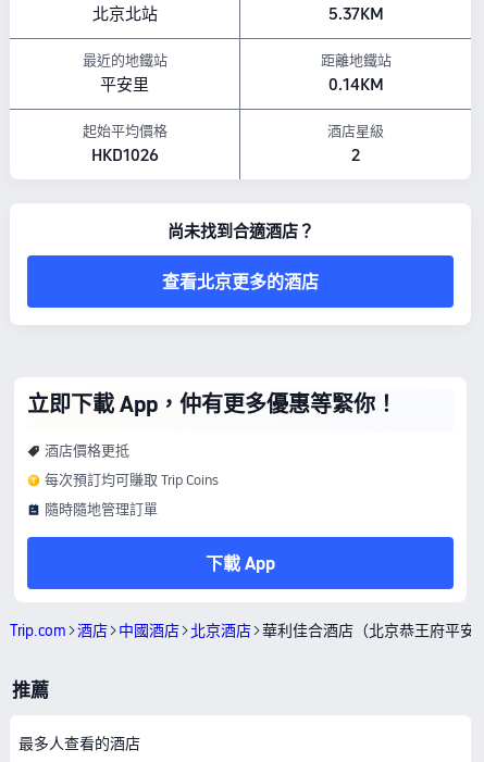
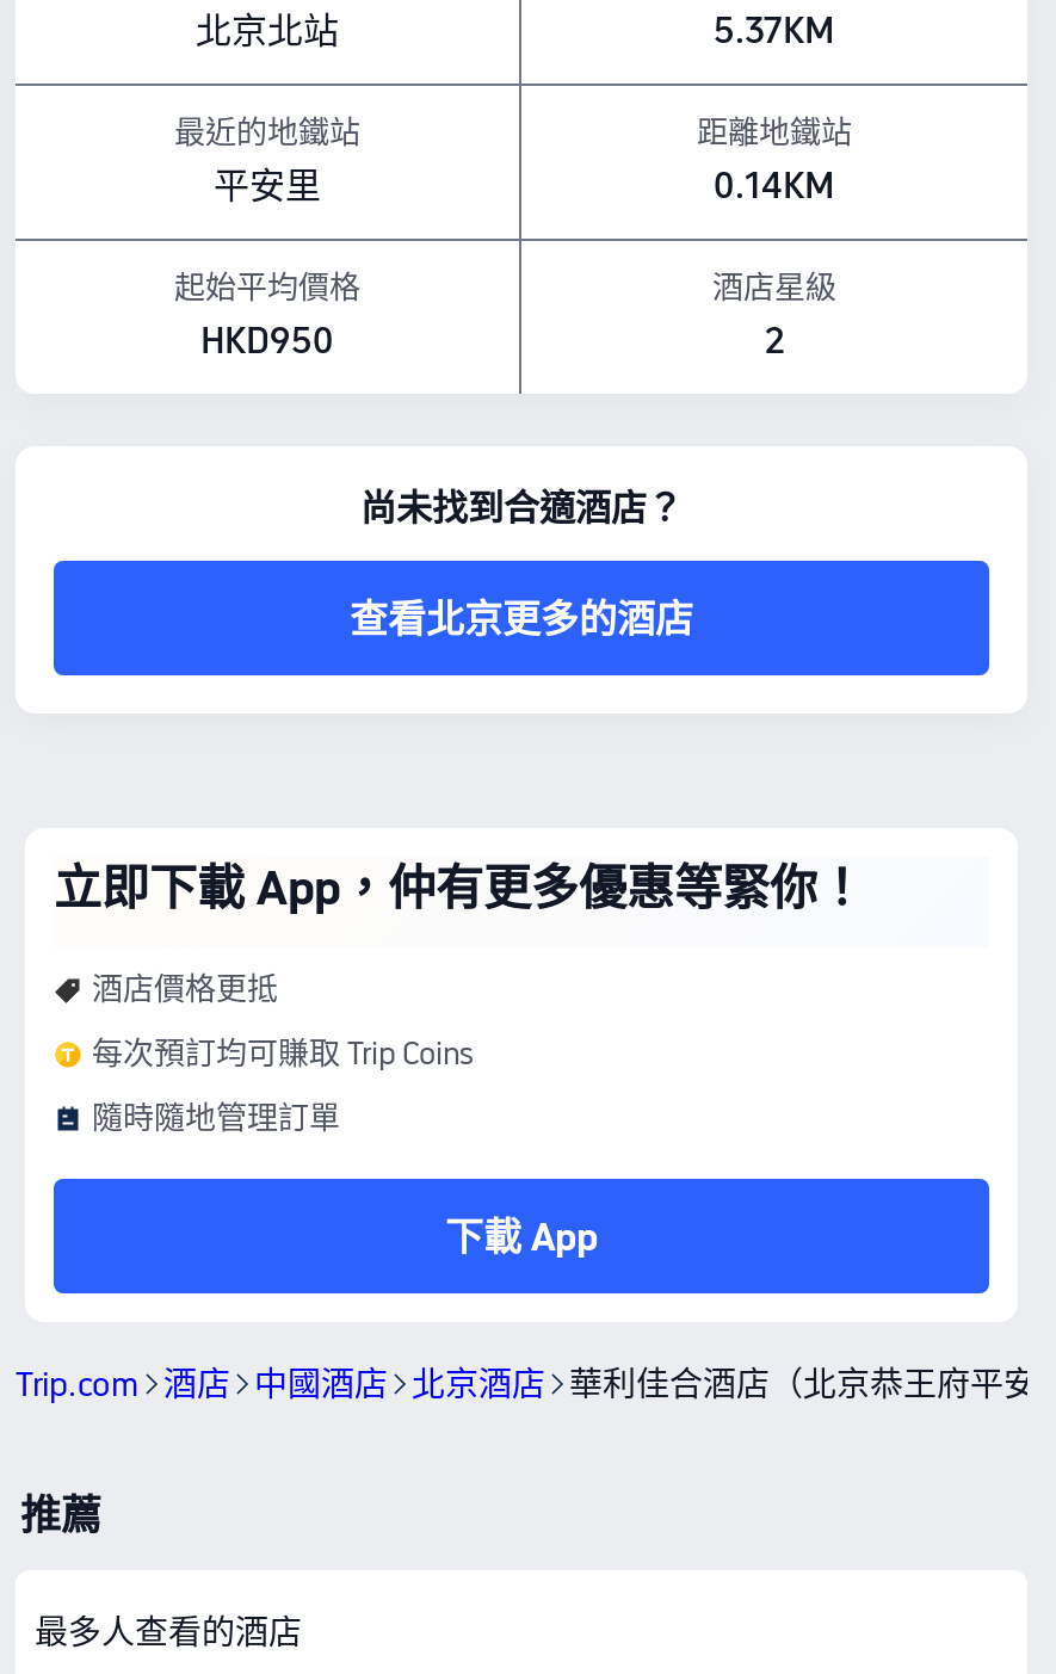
- HKD1026
+ HKD950
